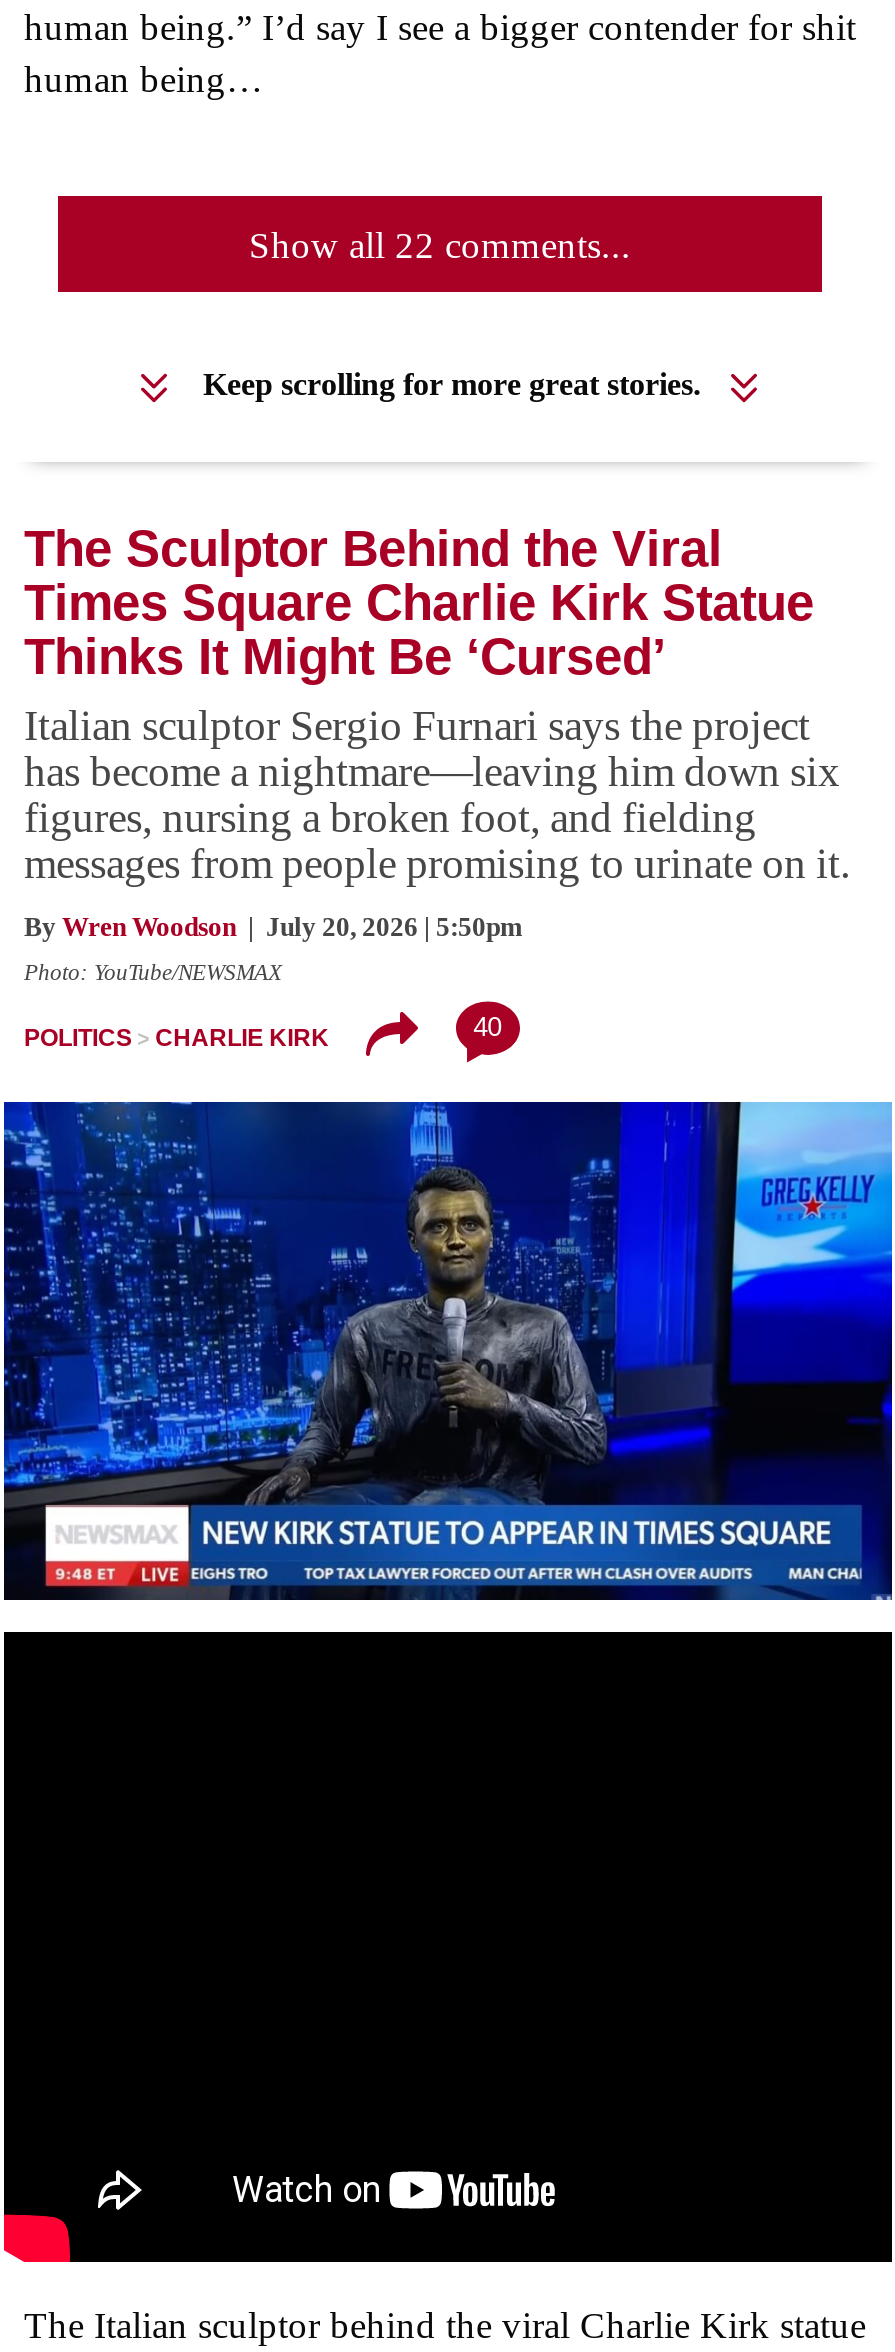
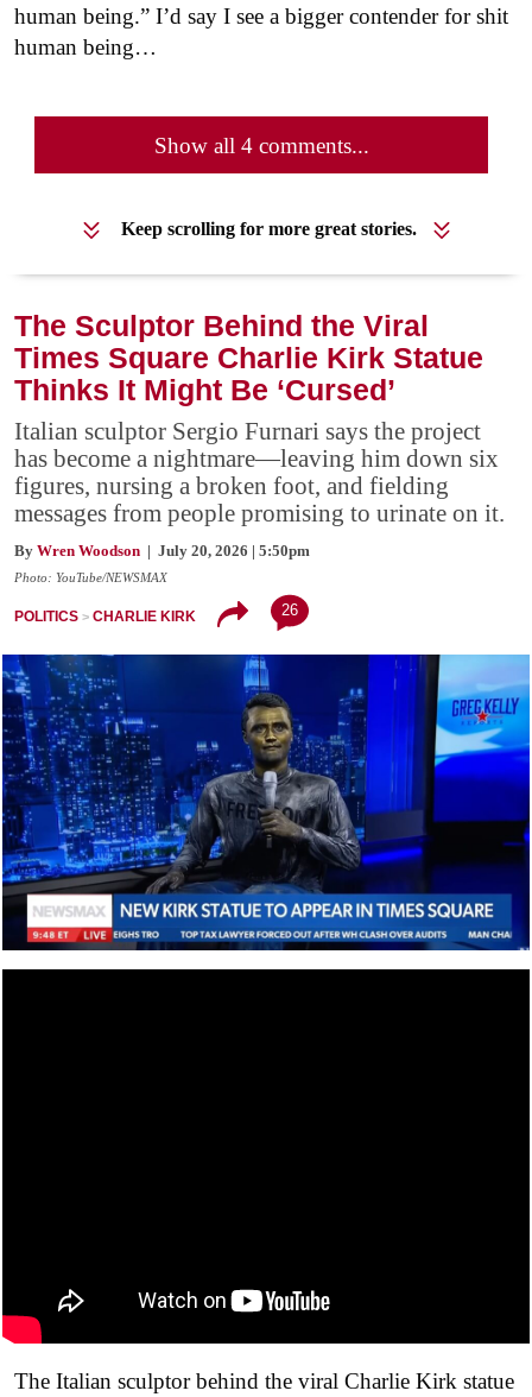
- Show all 22 comments...
+ Show all 4 comments...

- 40
+ 26
